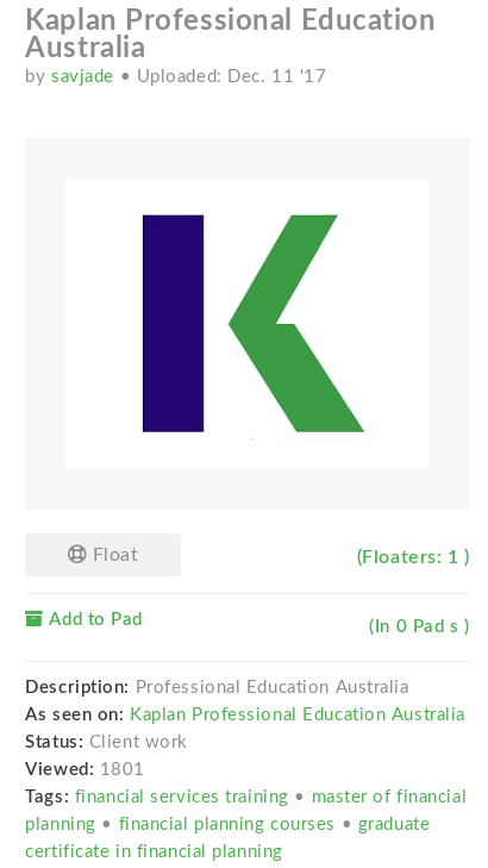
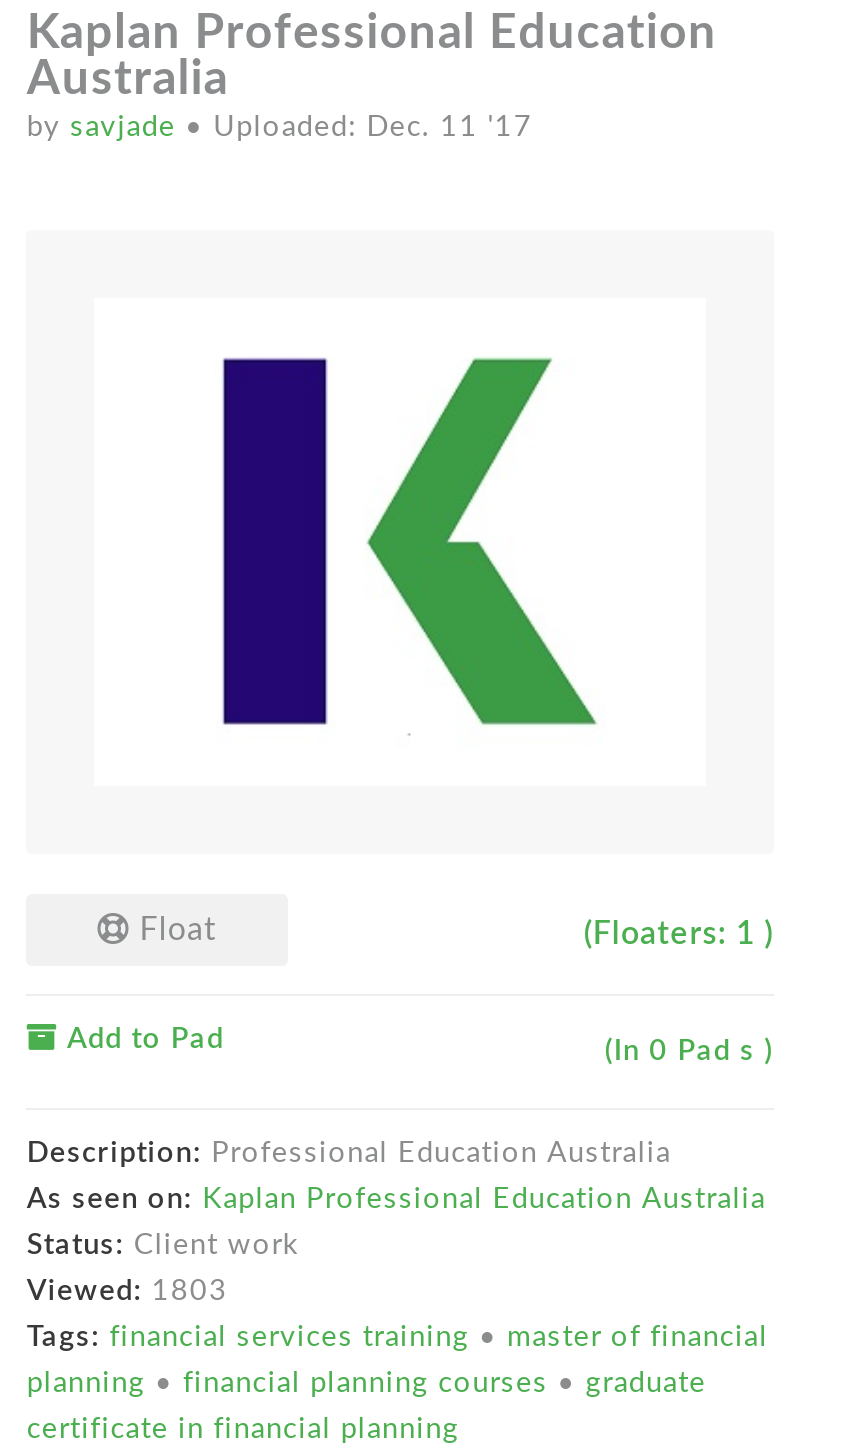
- Viewed: 1801
+ Viewed: 1803
